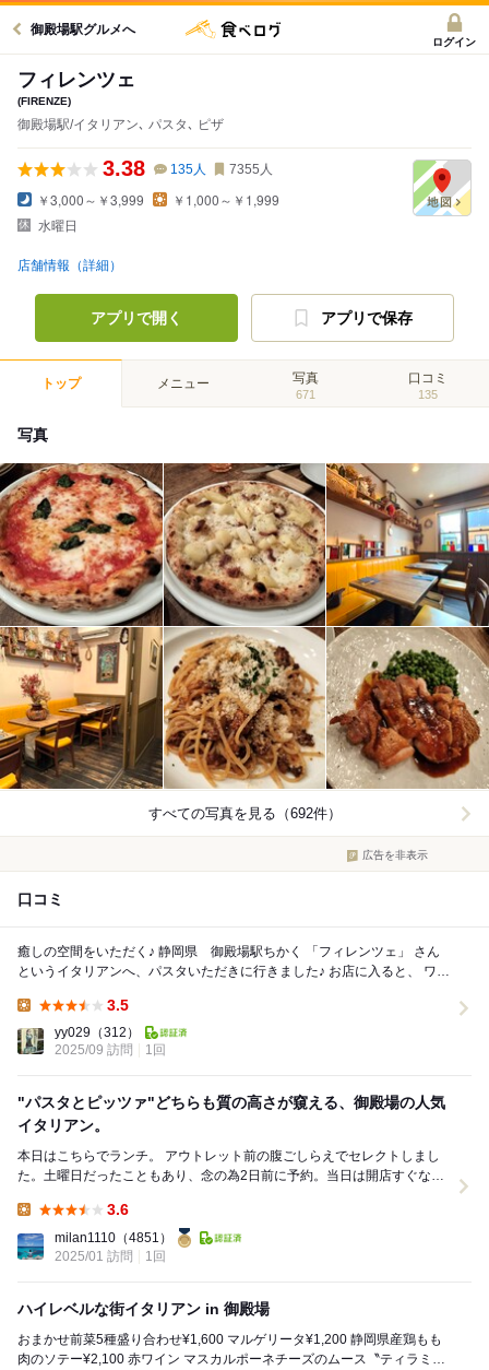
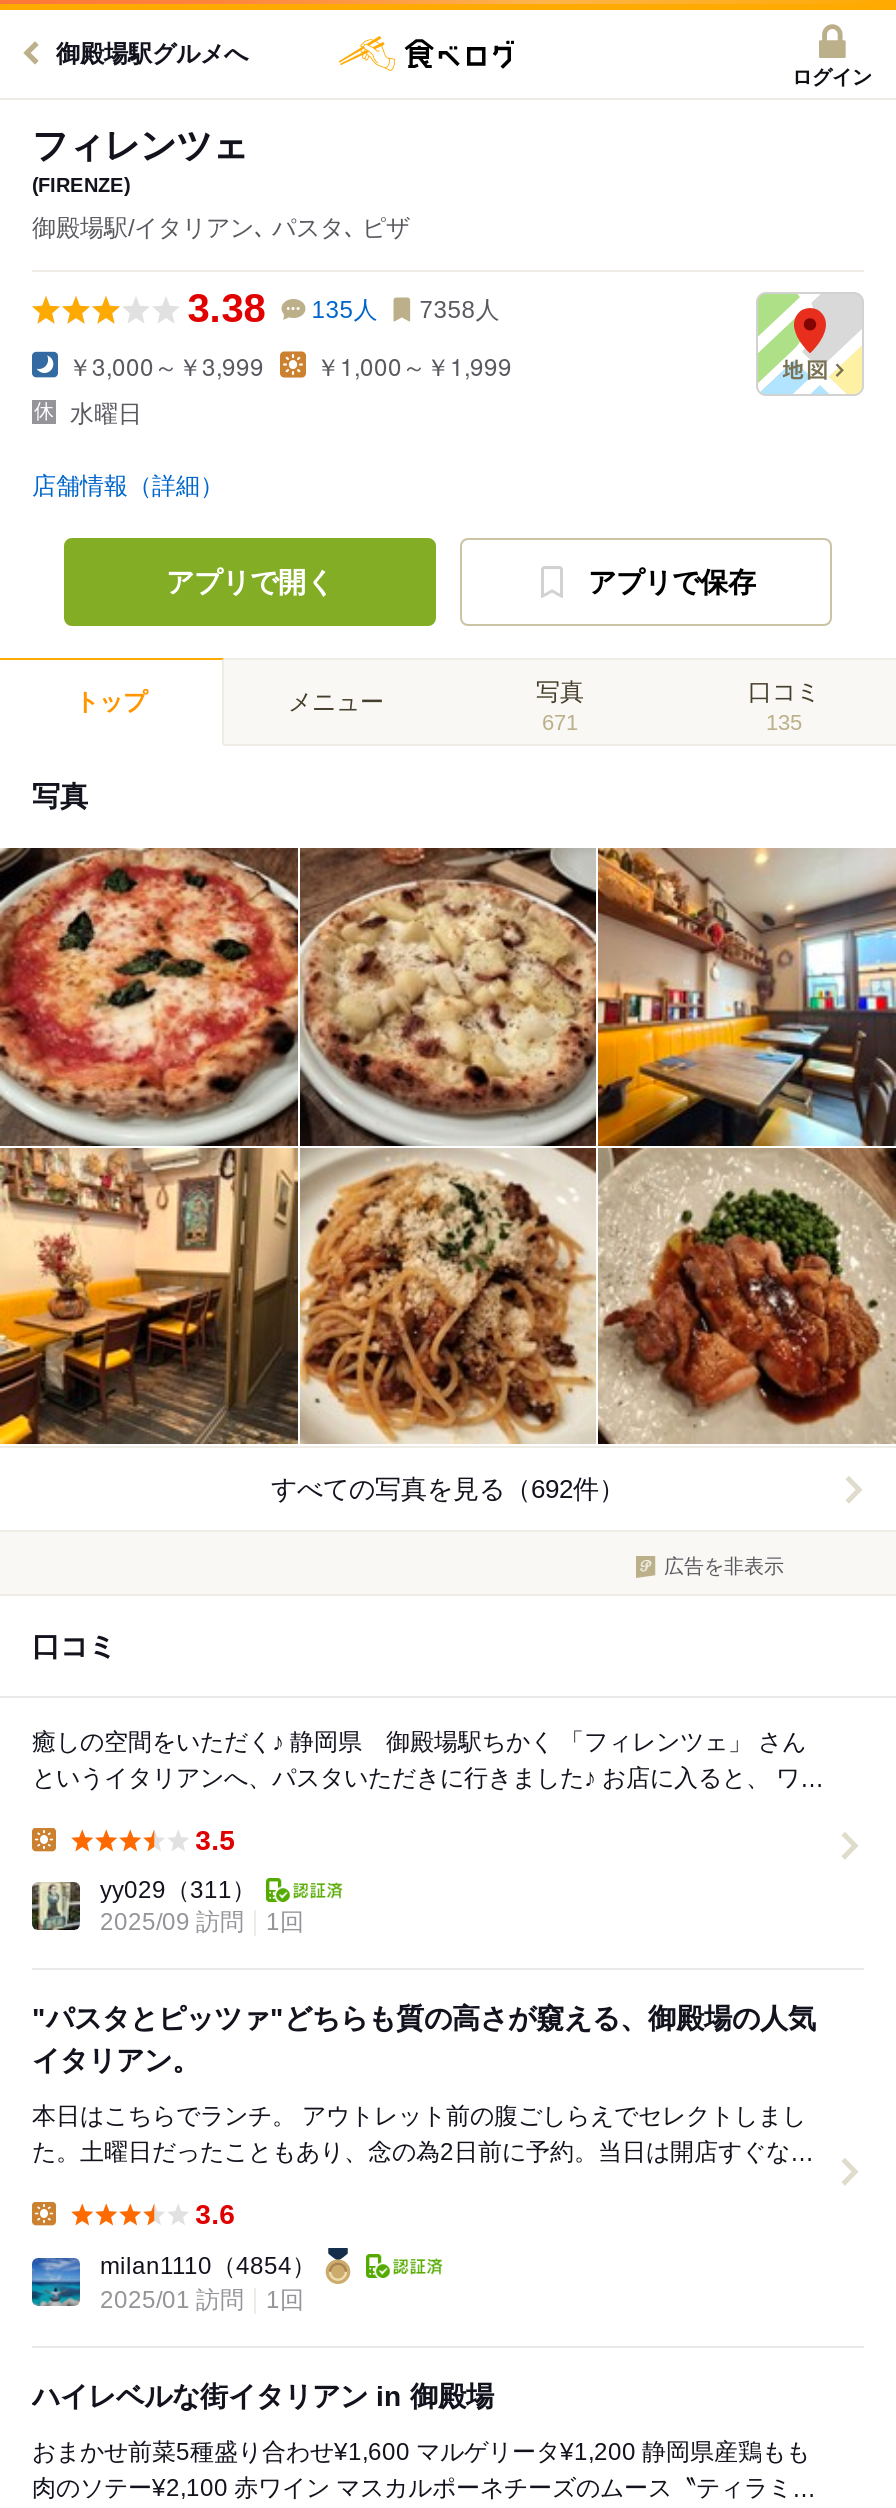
- 3.38 135人 7355人
+ 3.38 135人 7358人

- yy029（312）
+ yy029（311）

- milan1110（4851）
+ milan1110（4854）
